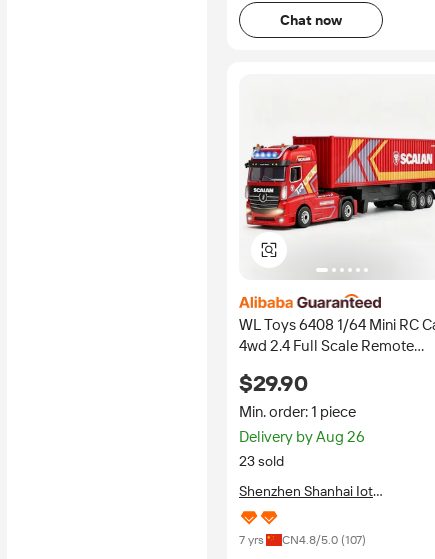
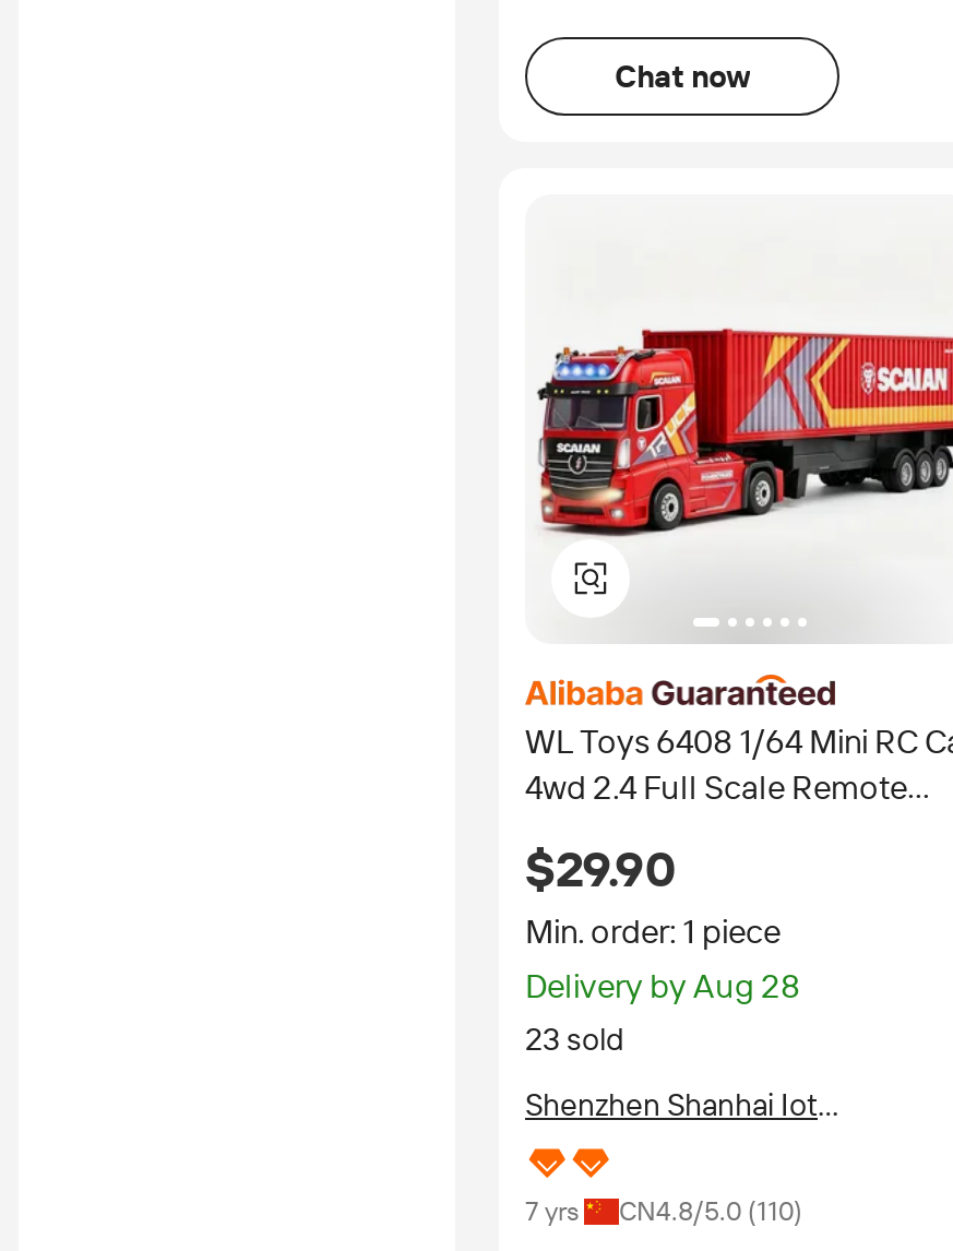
- Delivery by Aug 26
+ Delivery by Aug 28

- 7 yrs CN4.8/5.0 (107)
+ 7 yrs CN4.8/5.0 (110)
